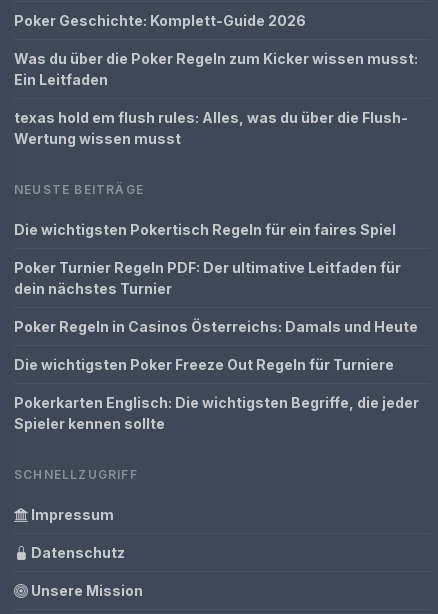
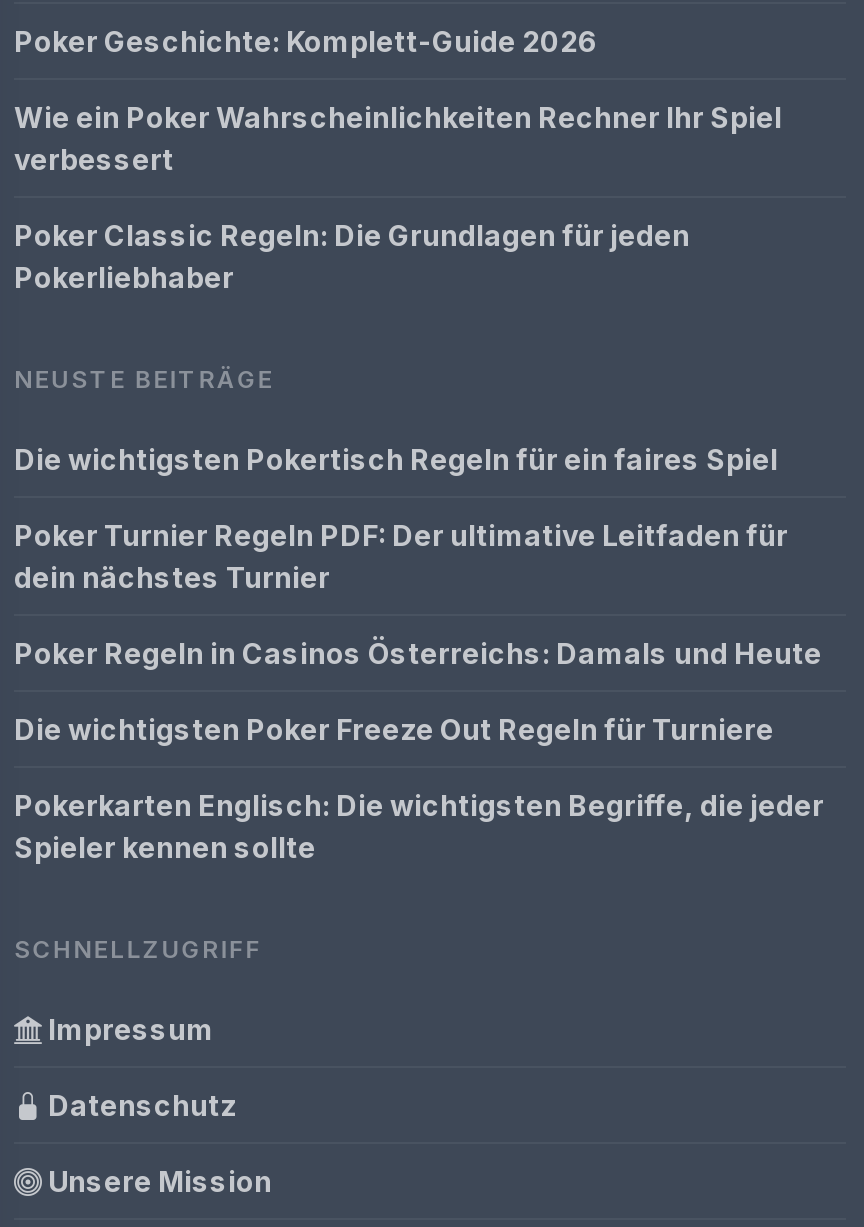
- Was du über die Poker Regeln zum Kicker wissen musst:
- Ein Leitfaden
+ Wie ein Poker Wahrscheinlichkeiten Rechner Ihr Spiel
+ verbessert

- texas hold em flush rules: Alles, was du über die Flush-
- Wertung wissen musst
+ Poker Classic Regeln: Die Grundlagen für jeden
+ Pokerliebhaber
